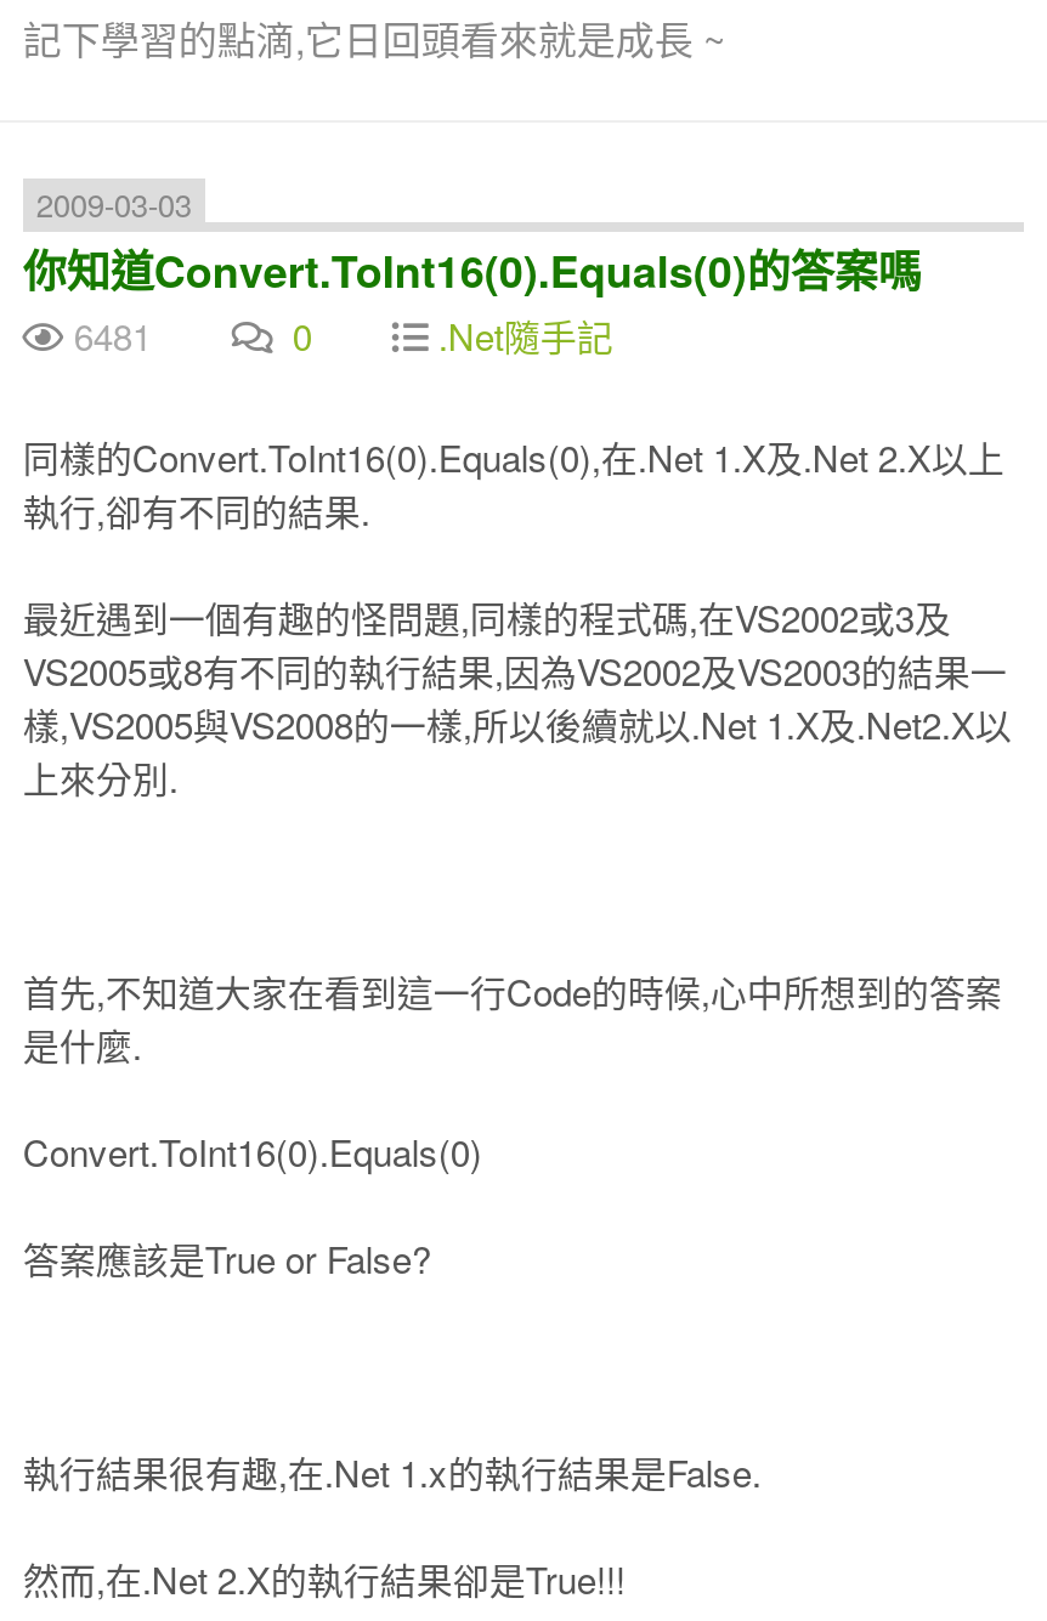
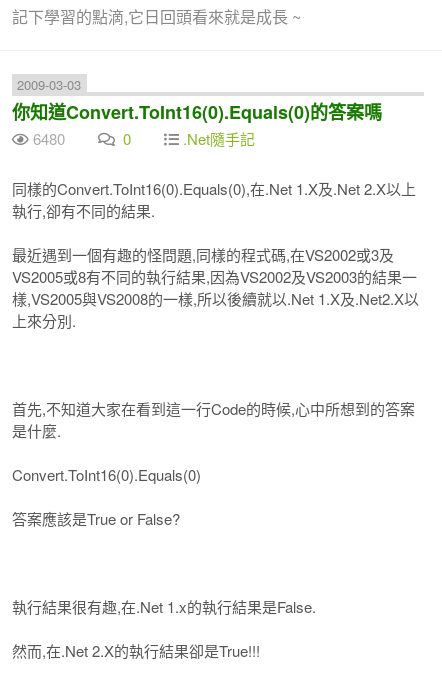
- 6481
+ 6480
